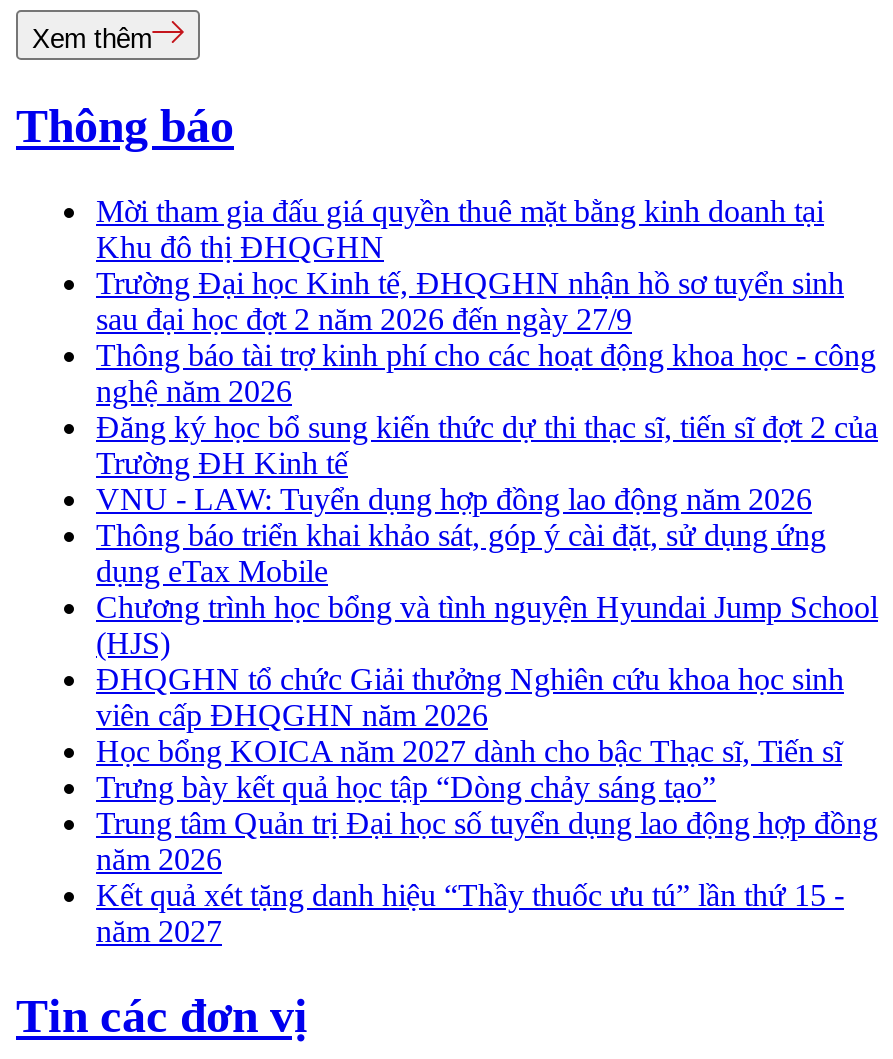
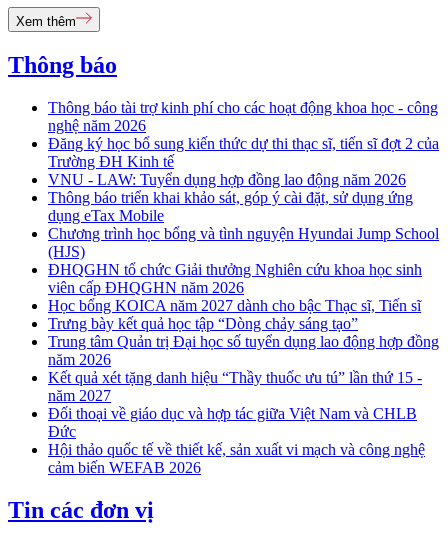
- Mời tham gia đấu giá quyền thuê mặt bằng kinh doanh tại
- Khu đô thị ĐHQGHN
- Trường Đại học Kinh tế, ĐHQGHN nhận hồ sơ tuyển sinh
- sau đại học đợt 2 năm 2026 đến ngày 27/9

moved up: Thông báo tài trợ kinh phí cho các hoạt động khoa học - công | nghệ năm 2026 | Đăng ký học bổ sung kiến thức dự thi thạc sĩ, tiến sĩ đợt 2 của | ... | Kết quả xét tặng danh hiệu “Thầy thuốc ưu tú” lần thứ 15 - | năm 2027

+ Đối thoại về giáo dục và hợp tác giữa Việt Nam và CHLB
+ Đức
+ Hội thảo quốc tế về thiết kế, sản xuất vi mạch và công nghệ
+ cảm biến WEFAB 2026
